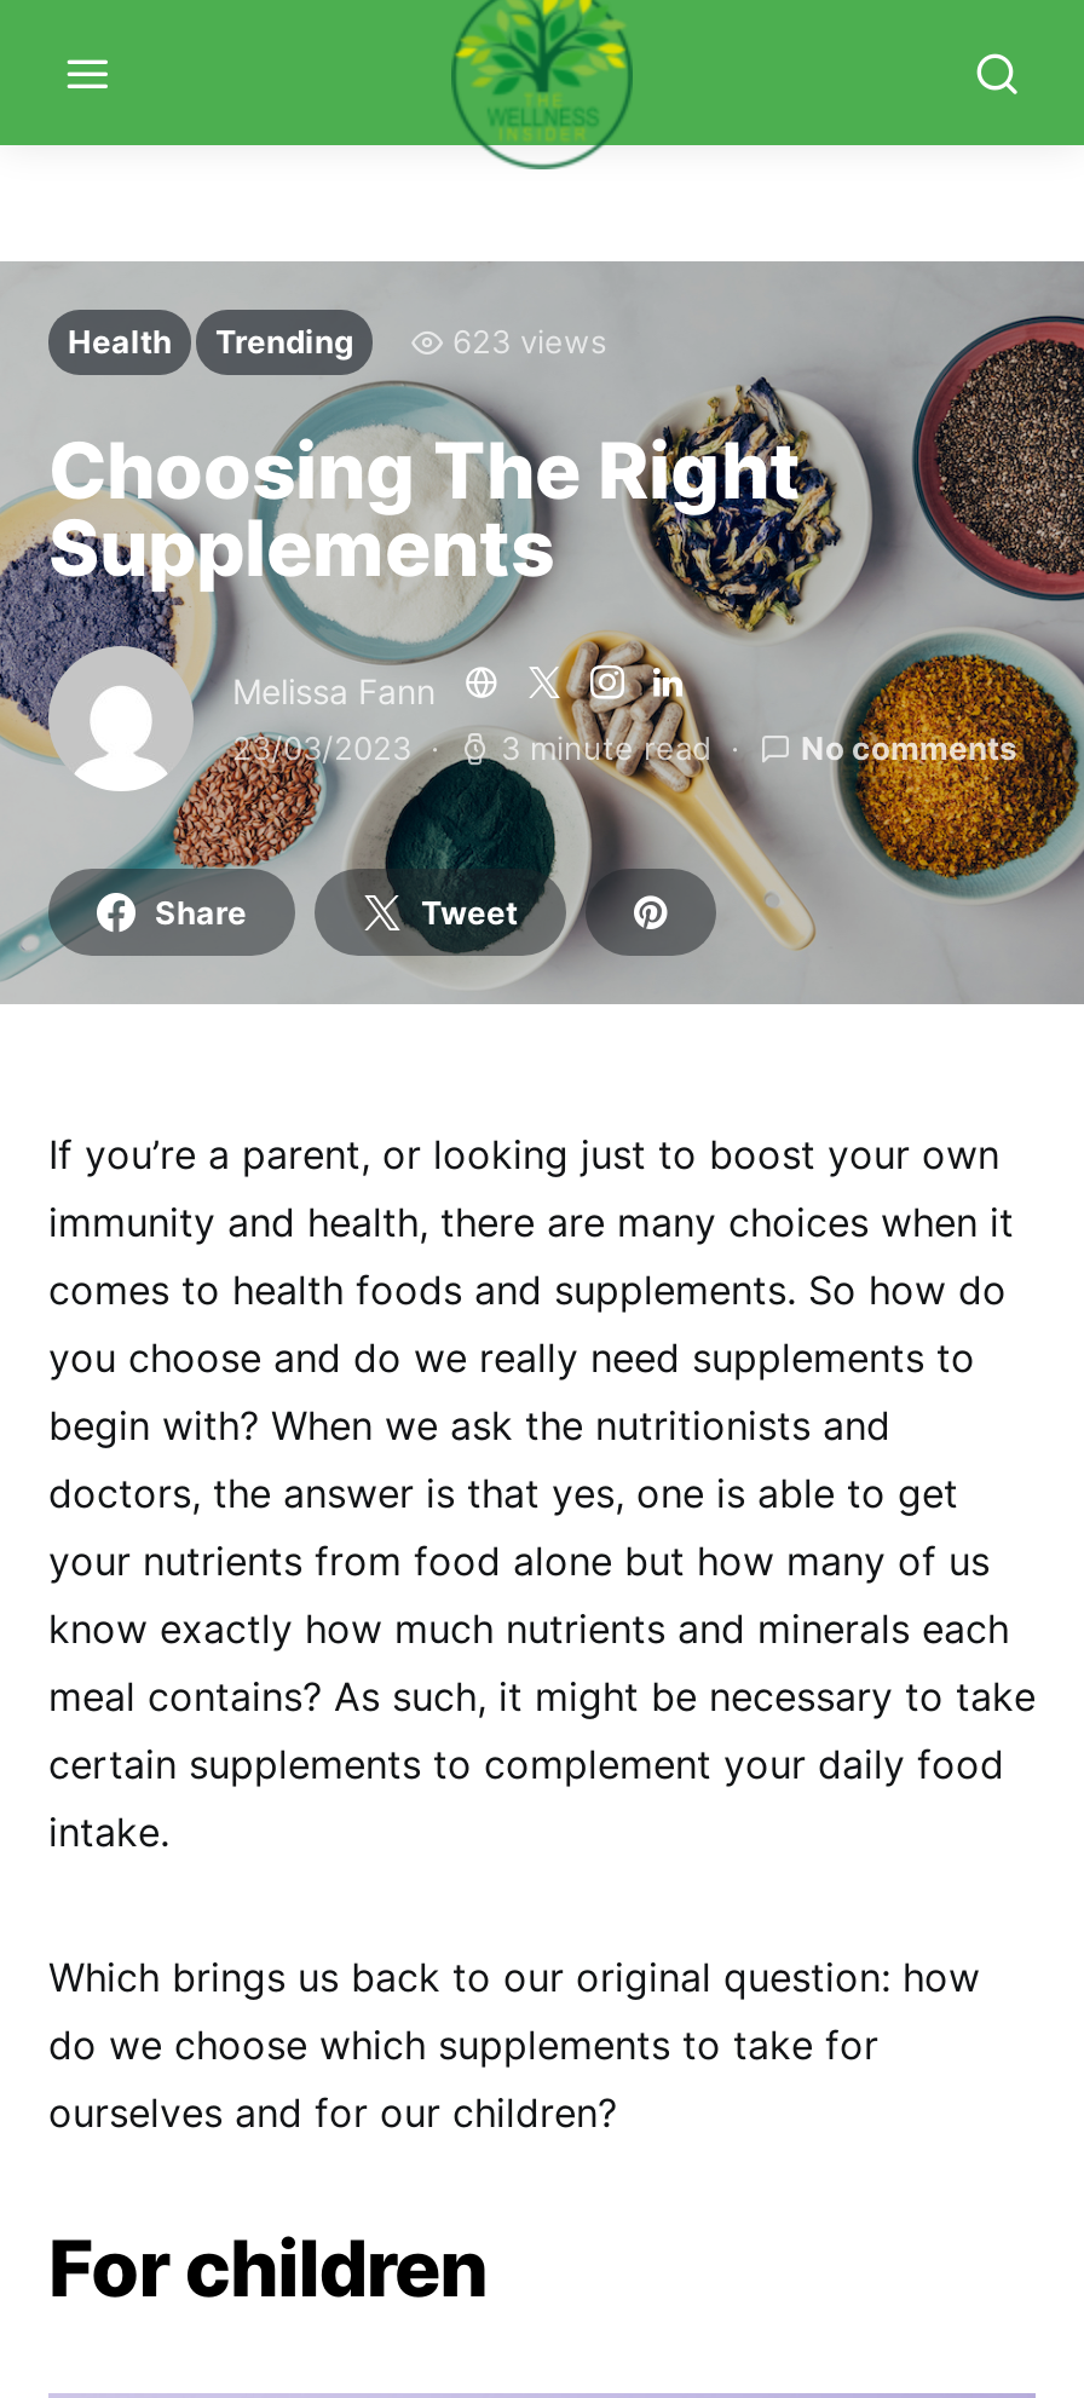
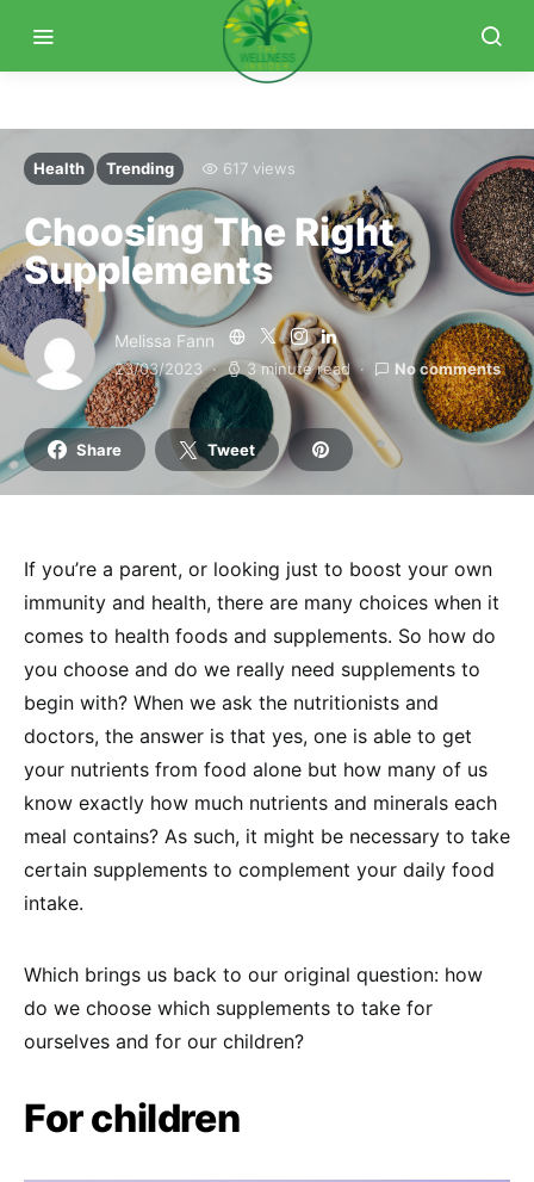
- 623 views
+ 617 views
